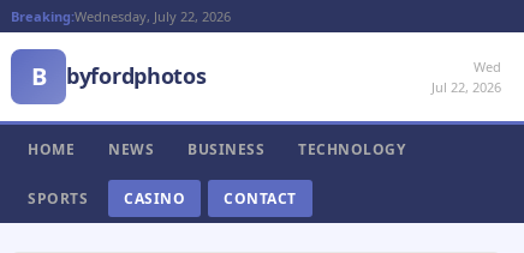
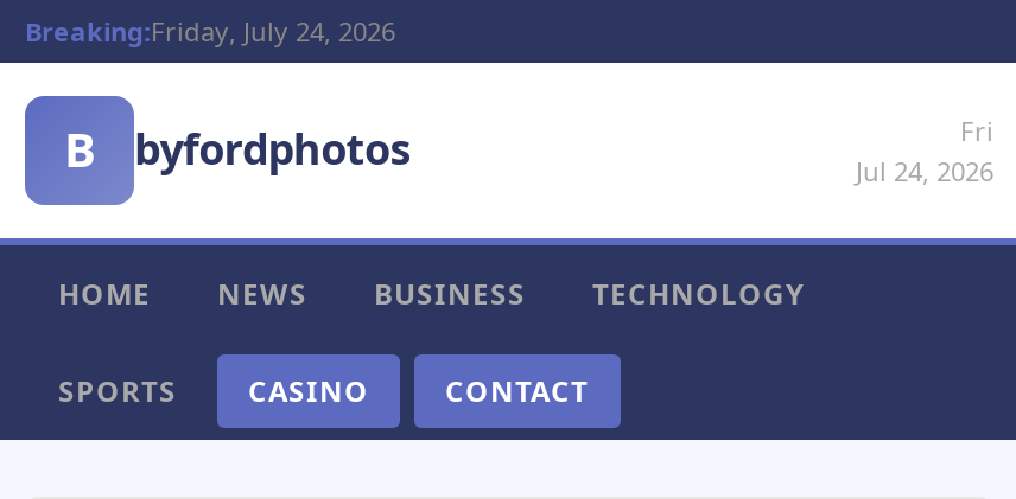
- Breaking:Wednesday, July 22, 2026
+ Breaking:Friday, July 24, 2026

- Wed
- Jul 22, 2026
+ Fri
+ Jul 24, 2026
